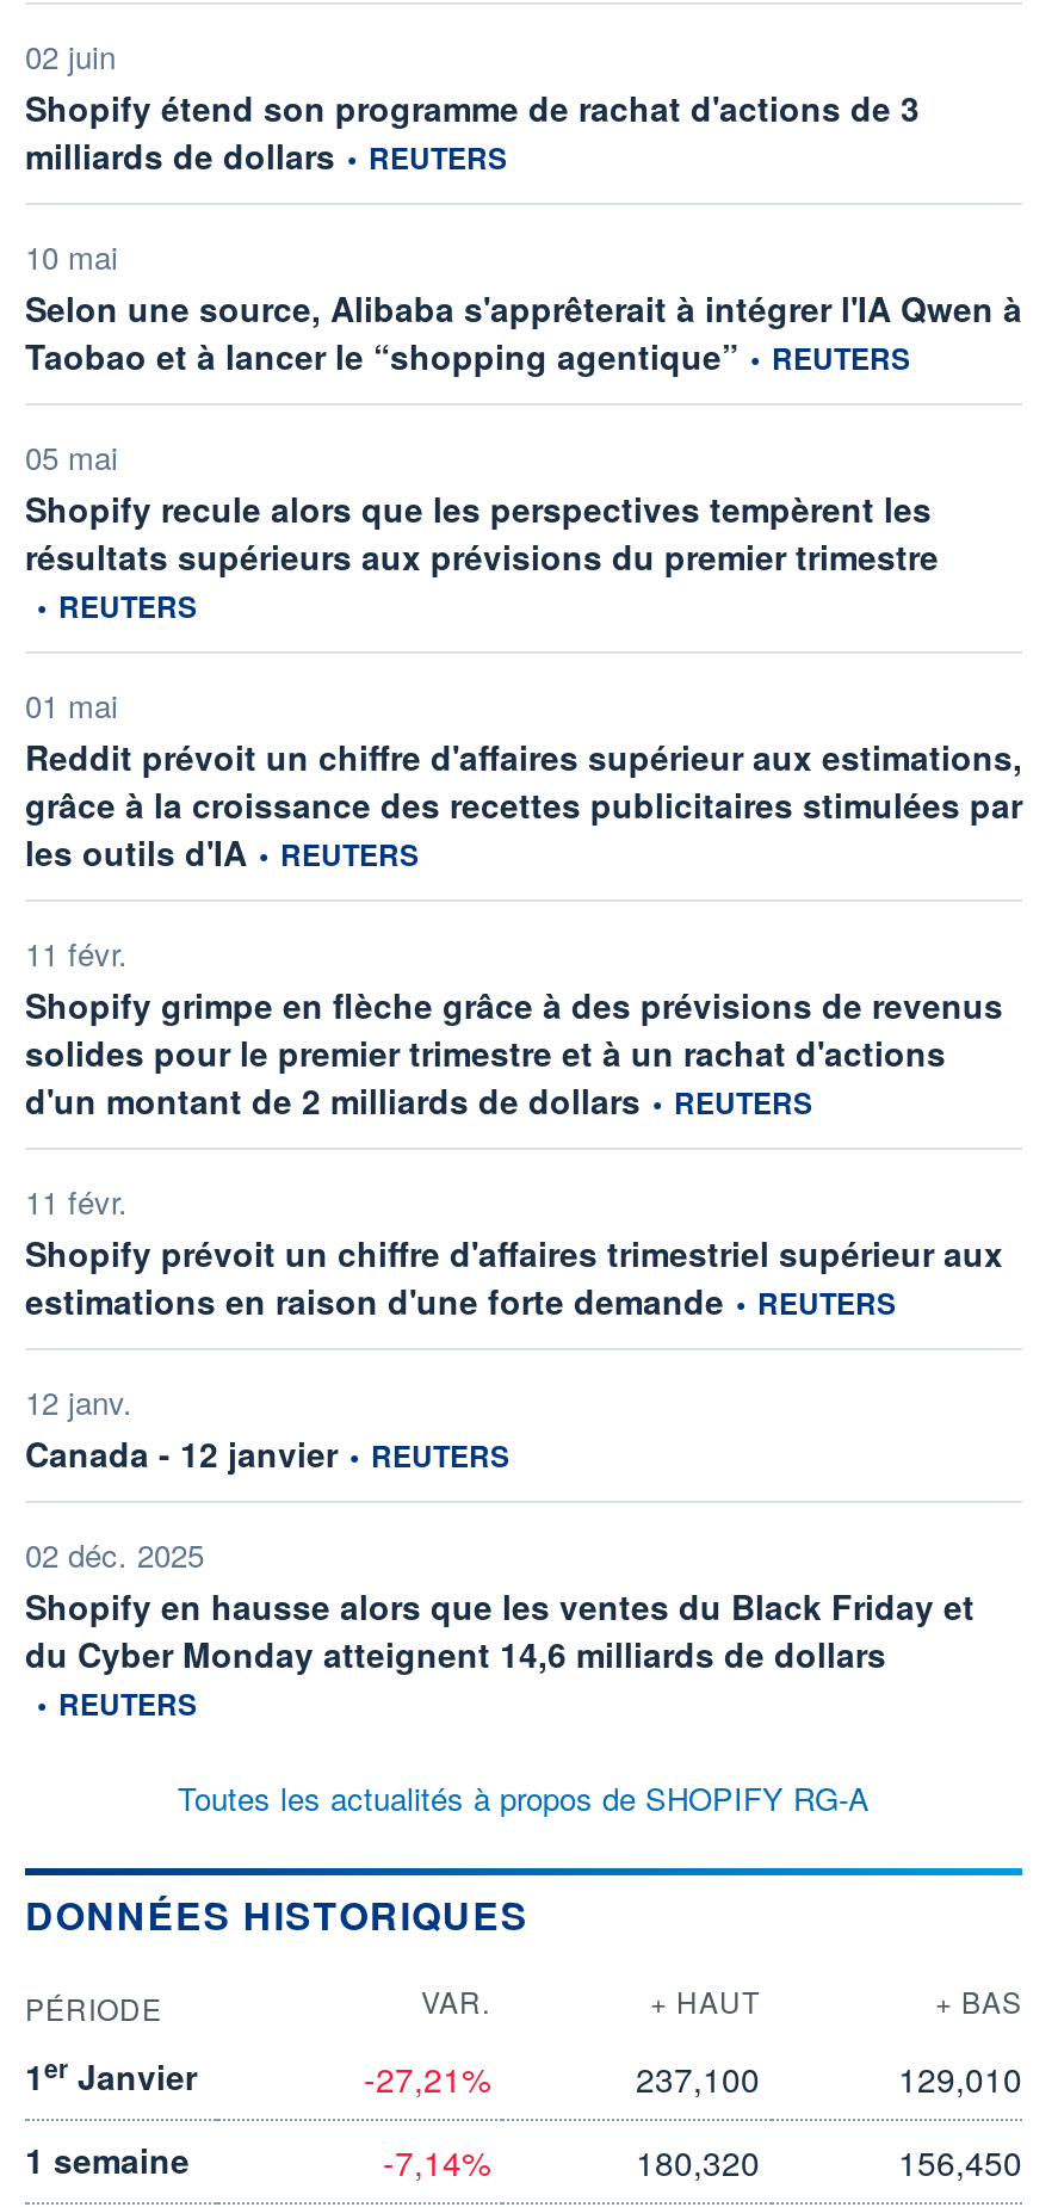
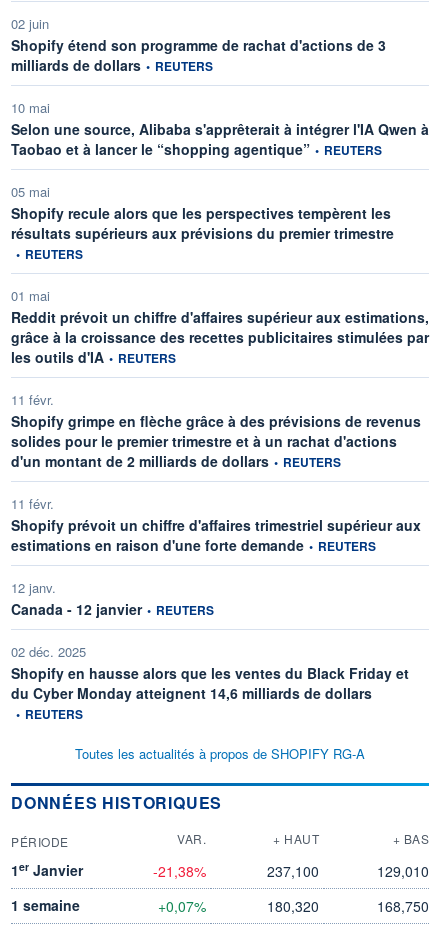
- -27,21%
+ -21,38%

- -7,14%
+ +0,07%

- 156,450
+ 168,750
